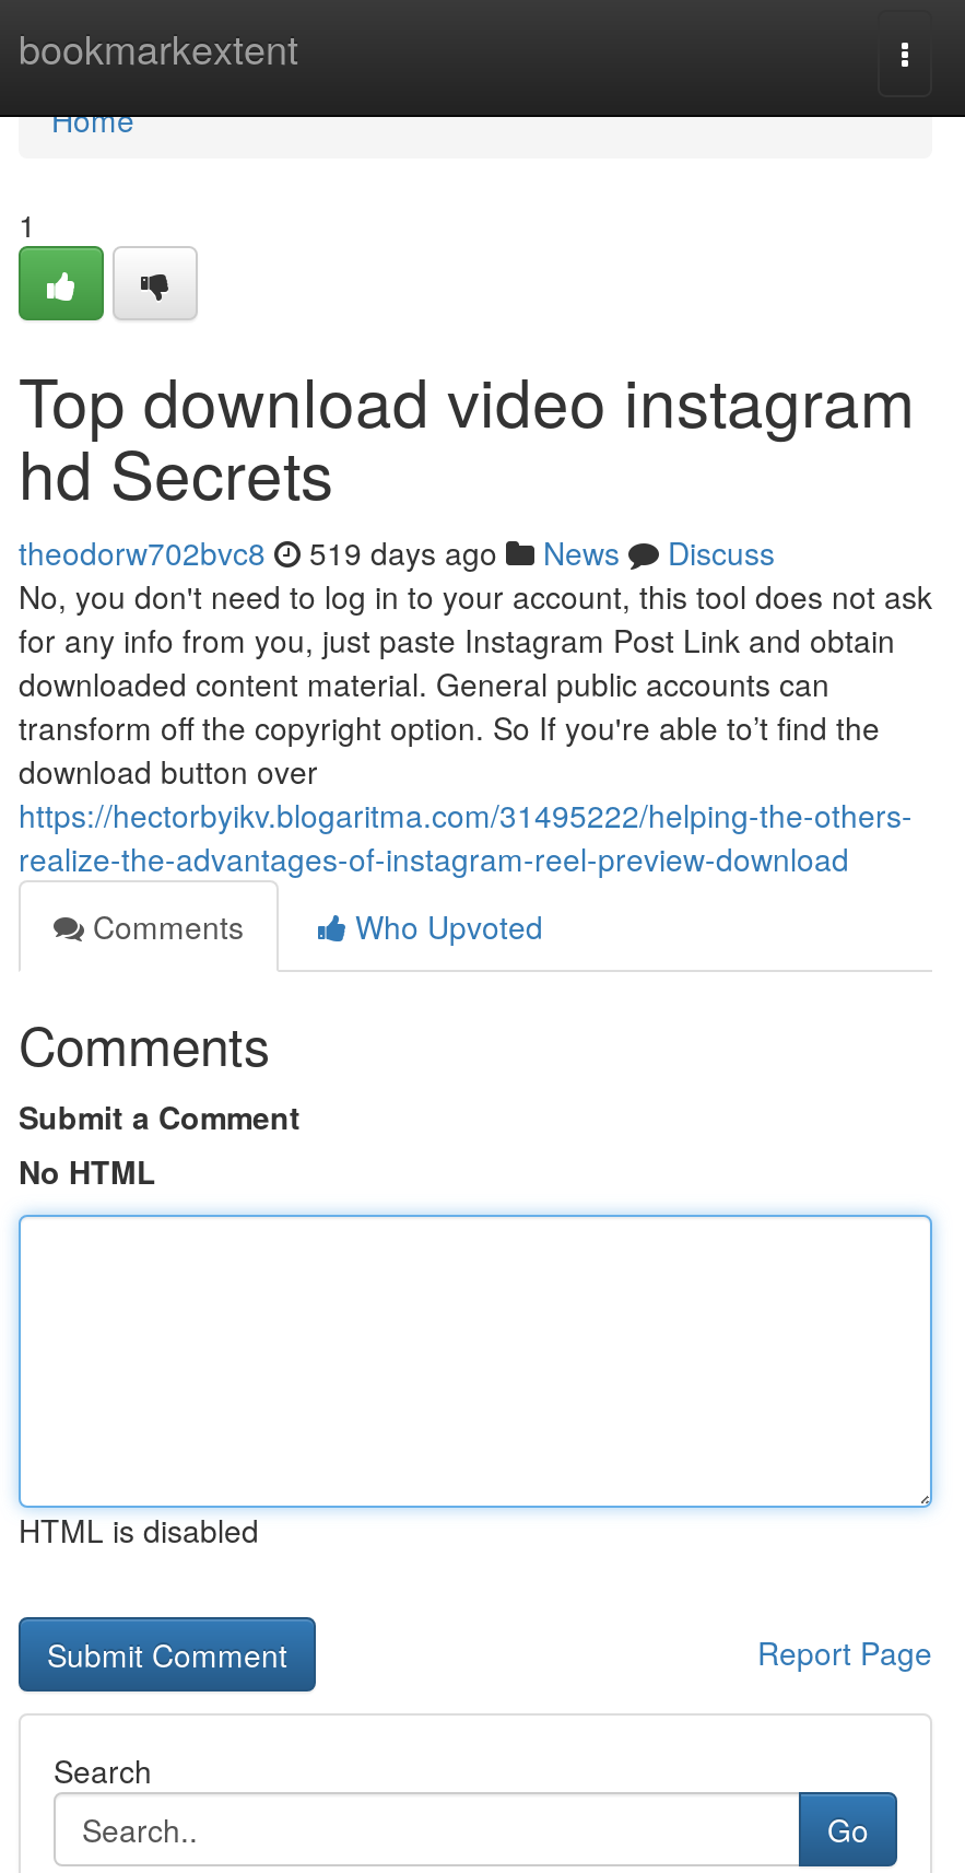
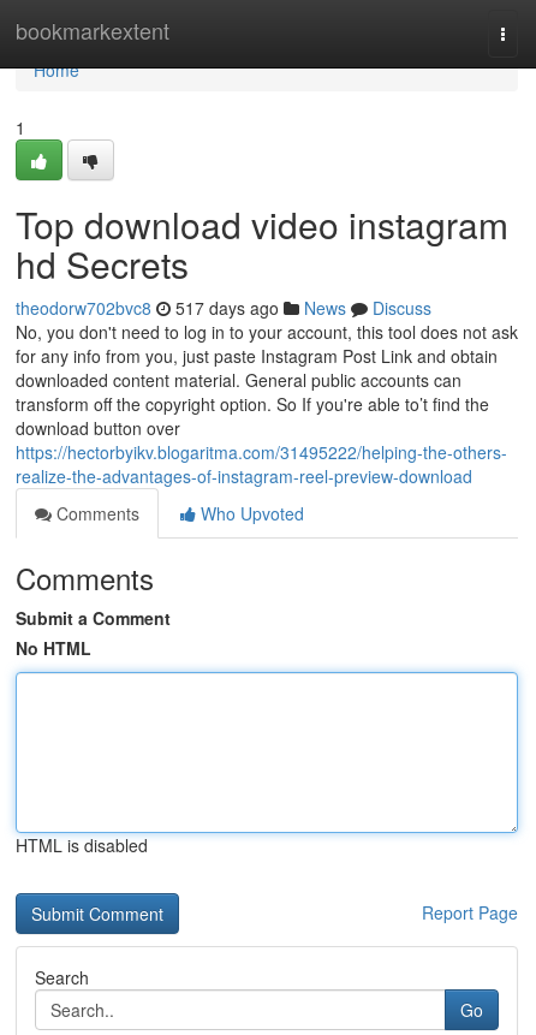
- theodorw702bvc8 519 days ago News Discuss
+ theodorw702bvc8 517 days ago News Discuss
